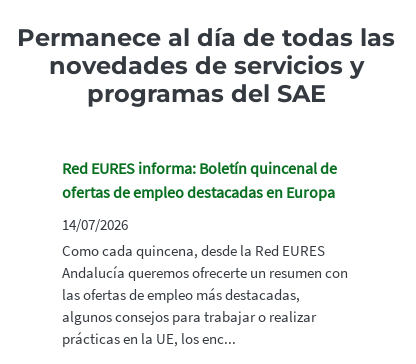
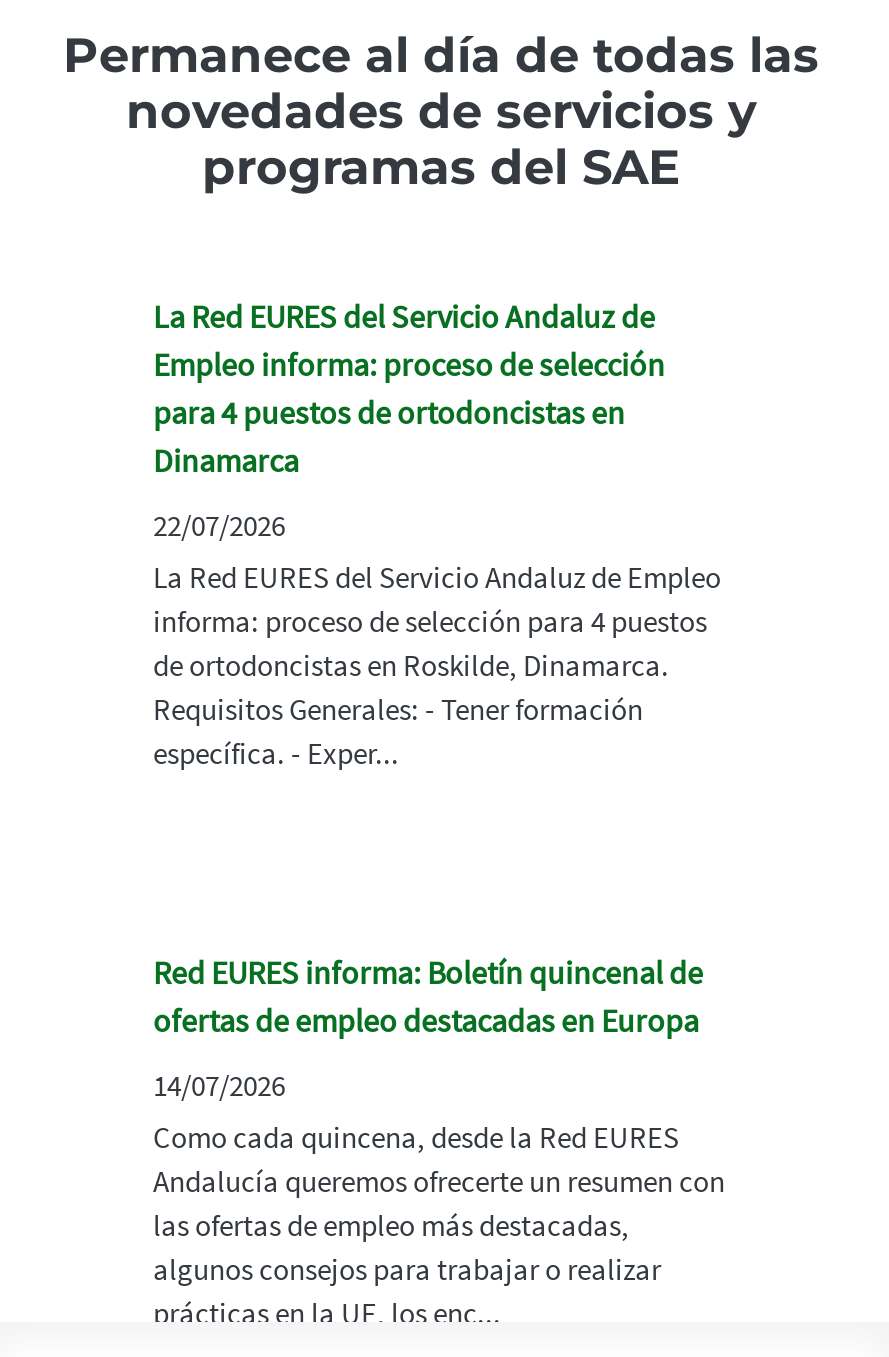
+ La Red EURES del Servicio Andaluz de
+ Empleo informa: proceso de selección
+ para 4 puestos de ortodoncistas en
+ Dinamarca
+ 22/07/2026
+ La Red EURES del Servicio Andaluz de Empleo
+ informa: proceso de selección para 4 puestos
+ de ortodoncistas en Roskilde, Dinamarca.
+ Requisitos Generales: - Tener formación
+ específica. - Exper...
